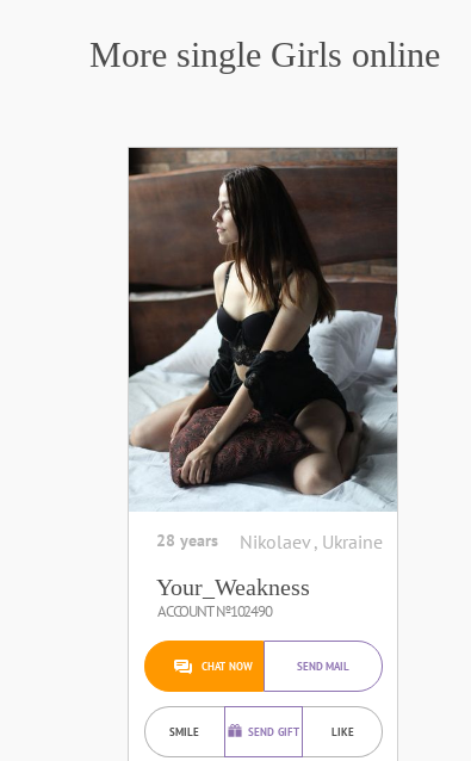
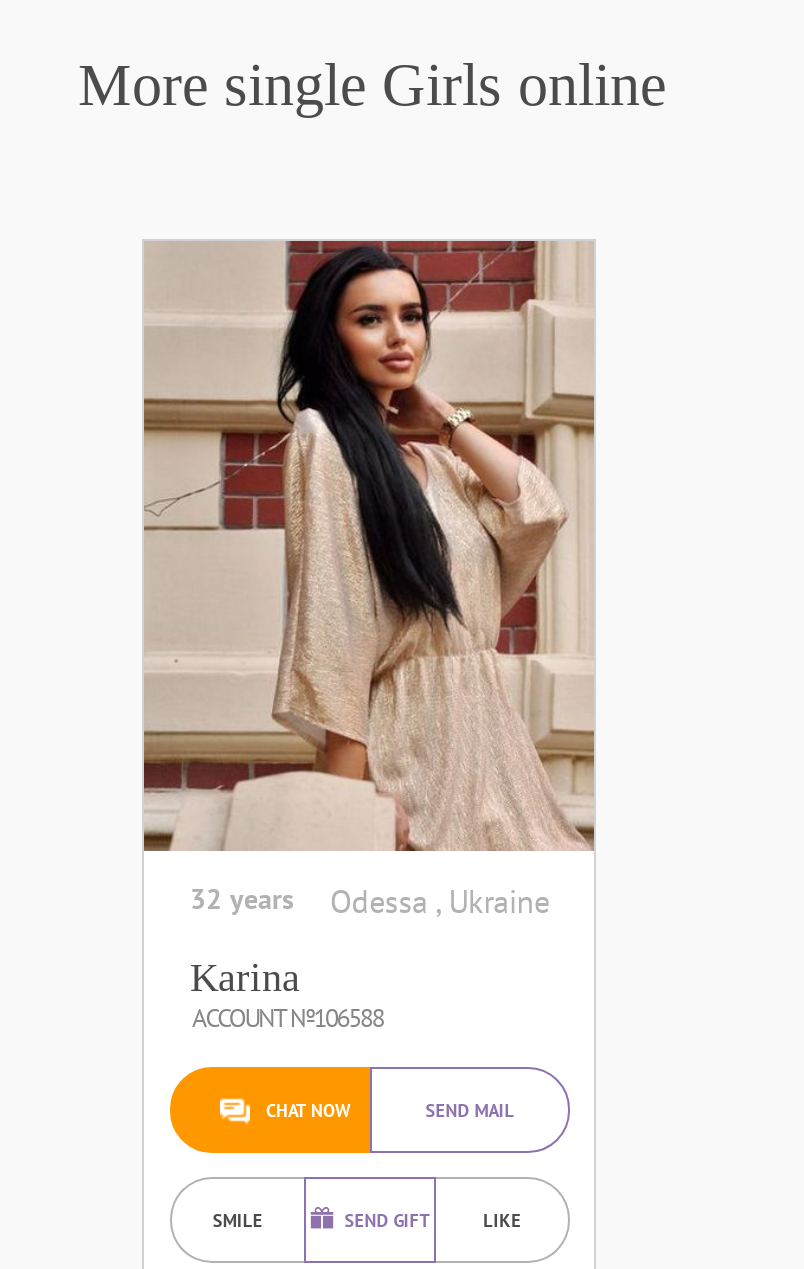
- [image]
- 28 years
- Nikolaev , Ukraine
+ [image]
+ 32 years
+ Odessa , Ukraine

- Your_Weakness
- ACCOUNT №102490
+ Karina
+ ACCOUNT №106588
